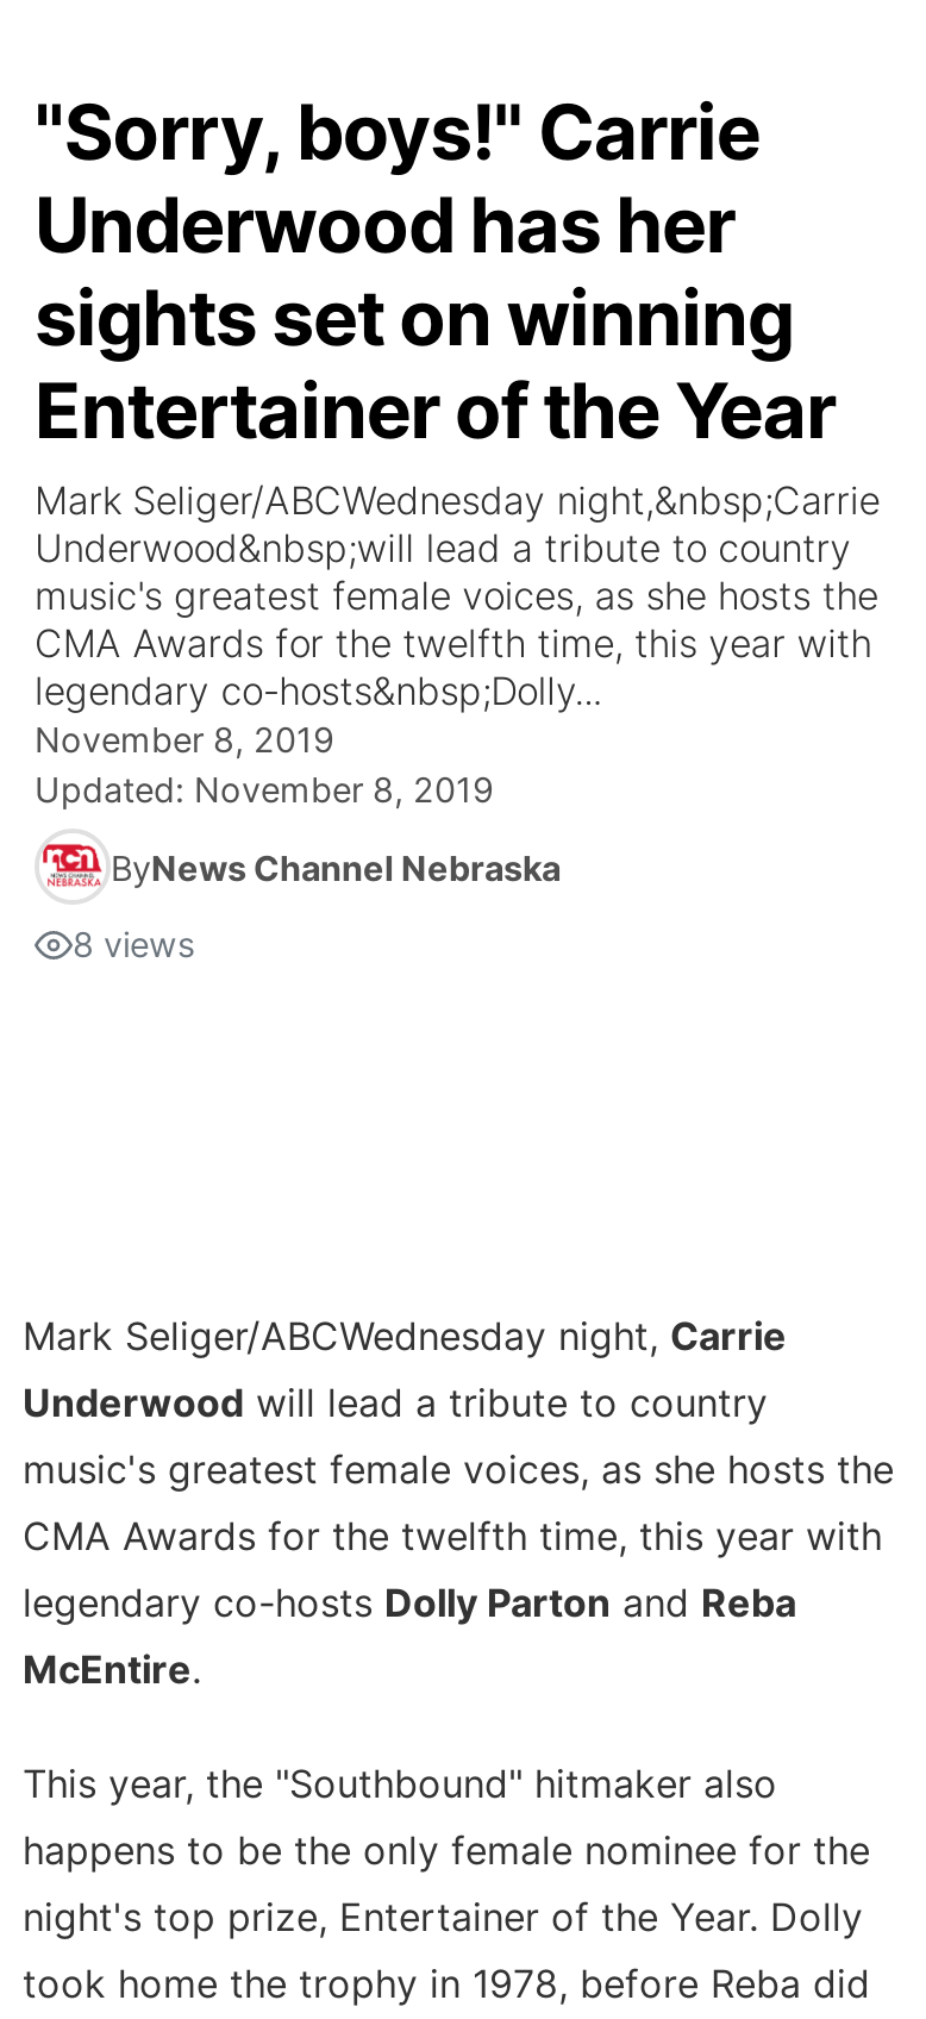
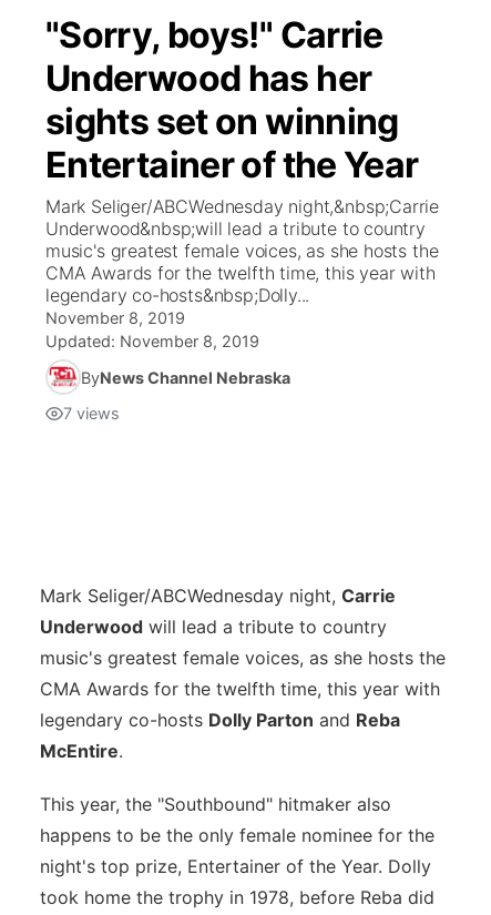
- 8 views
+ 7 views
